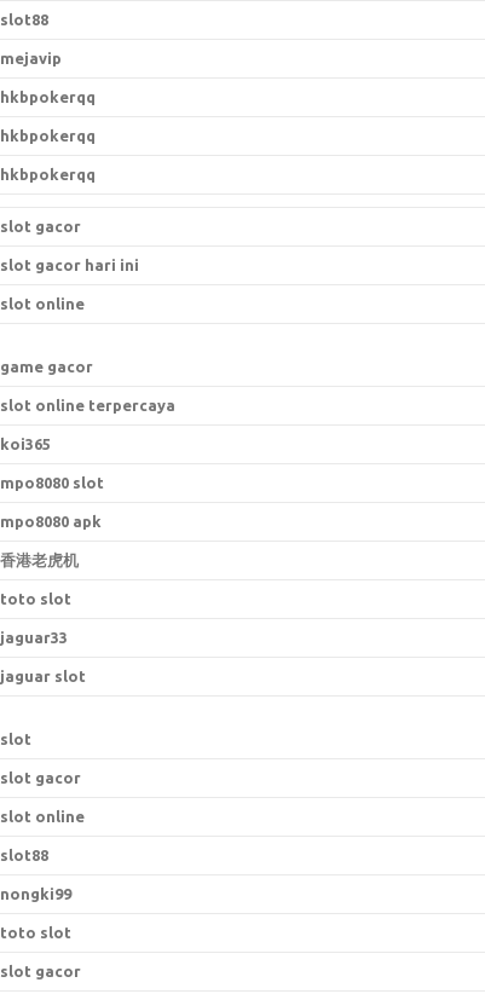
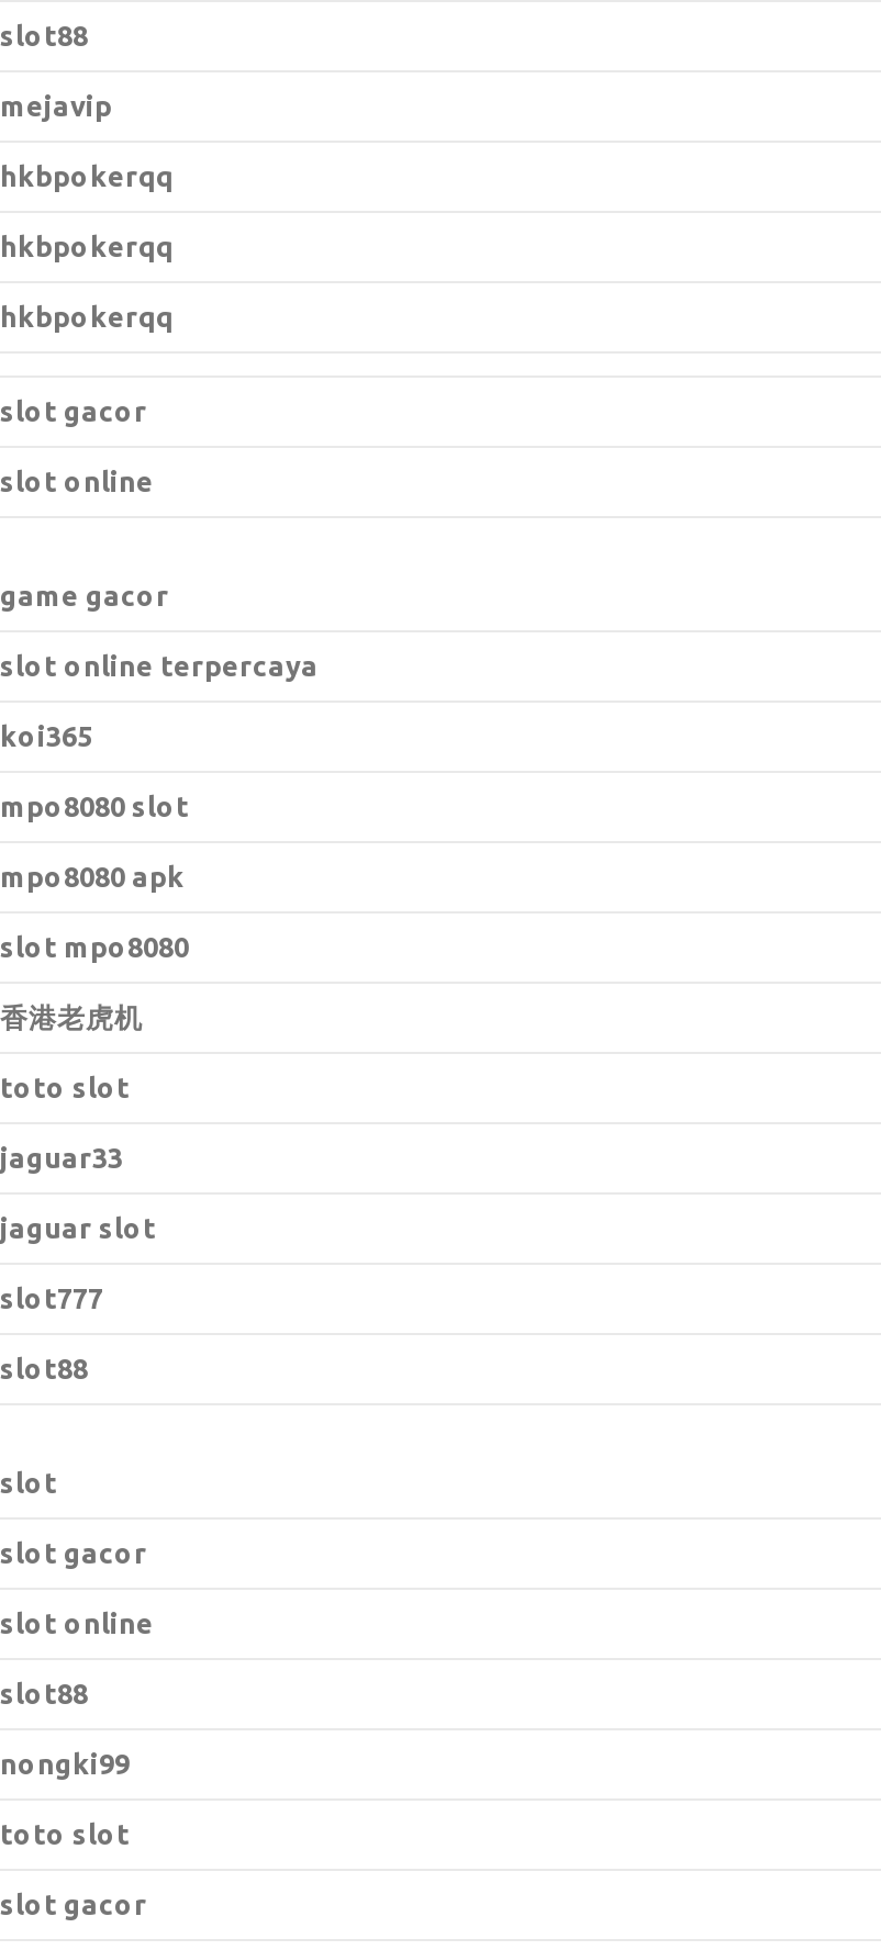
- slot gacor hari ini

moved up: slot online | game gacor | slot online terpercaya | koi365 | mpo8080 slot | mpo8080 apk

+ slot mpo8080

+ slot777
+ slot88
